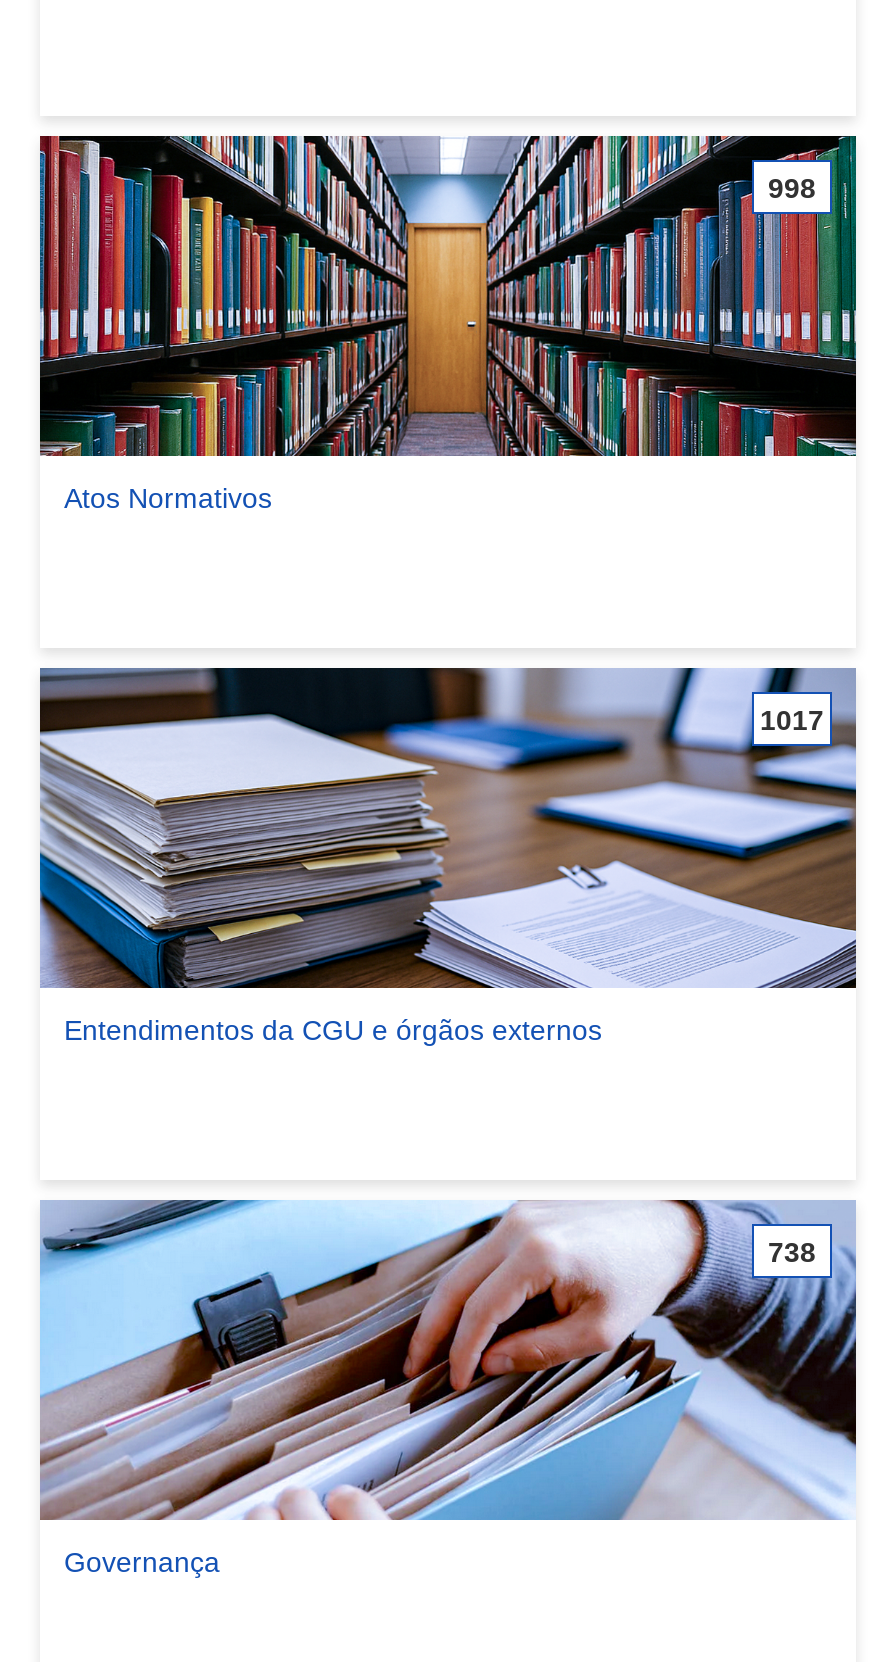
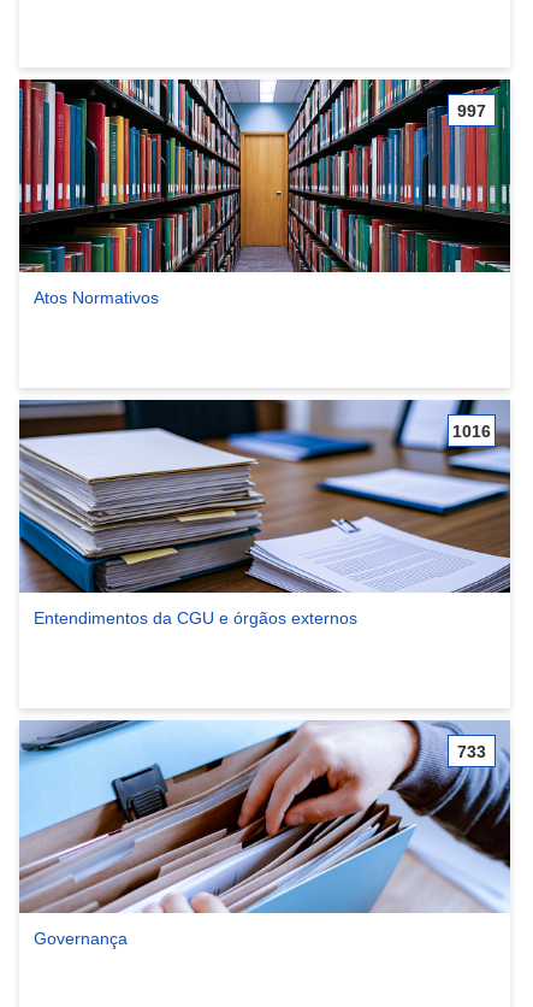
- 998
+ 997

- 1017
+ 1016

- 738
+ 733
